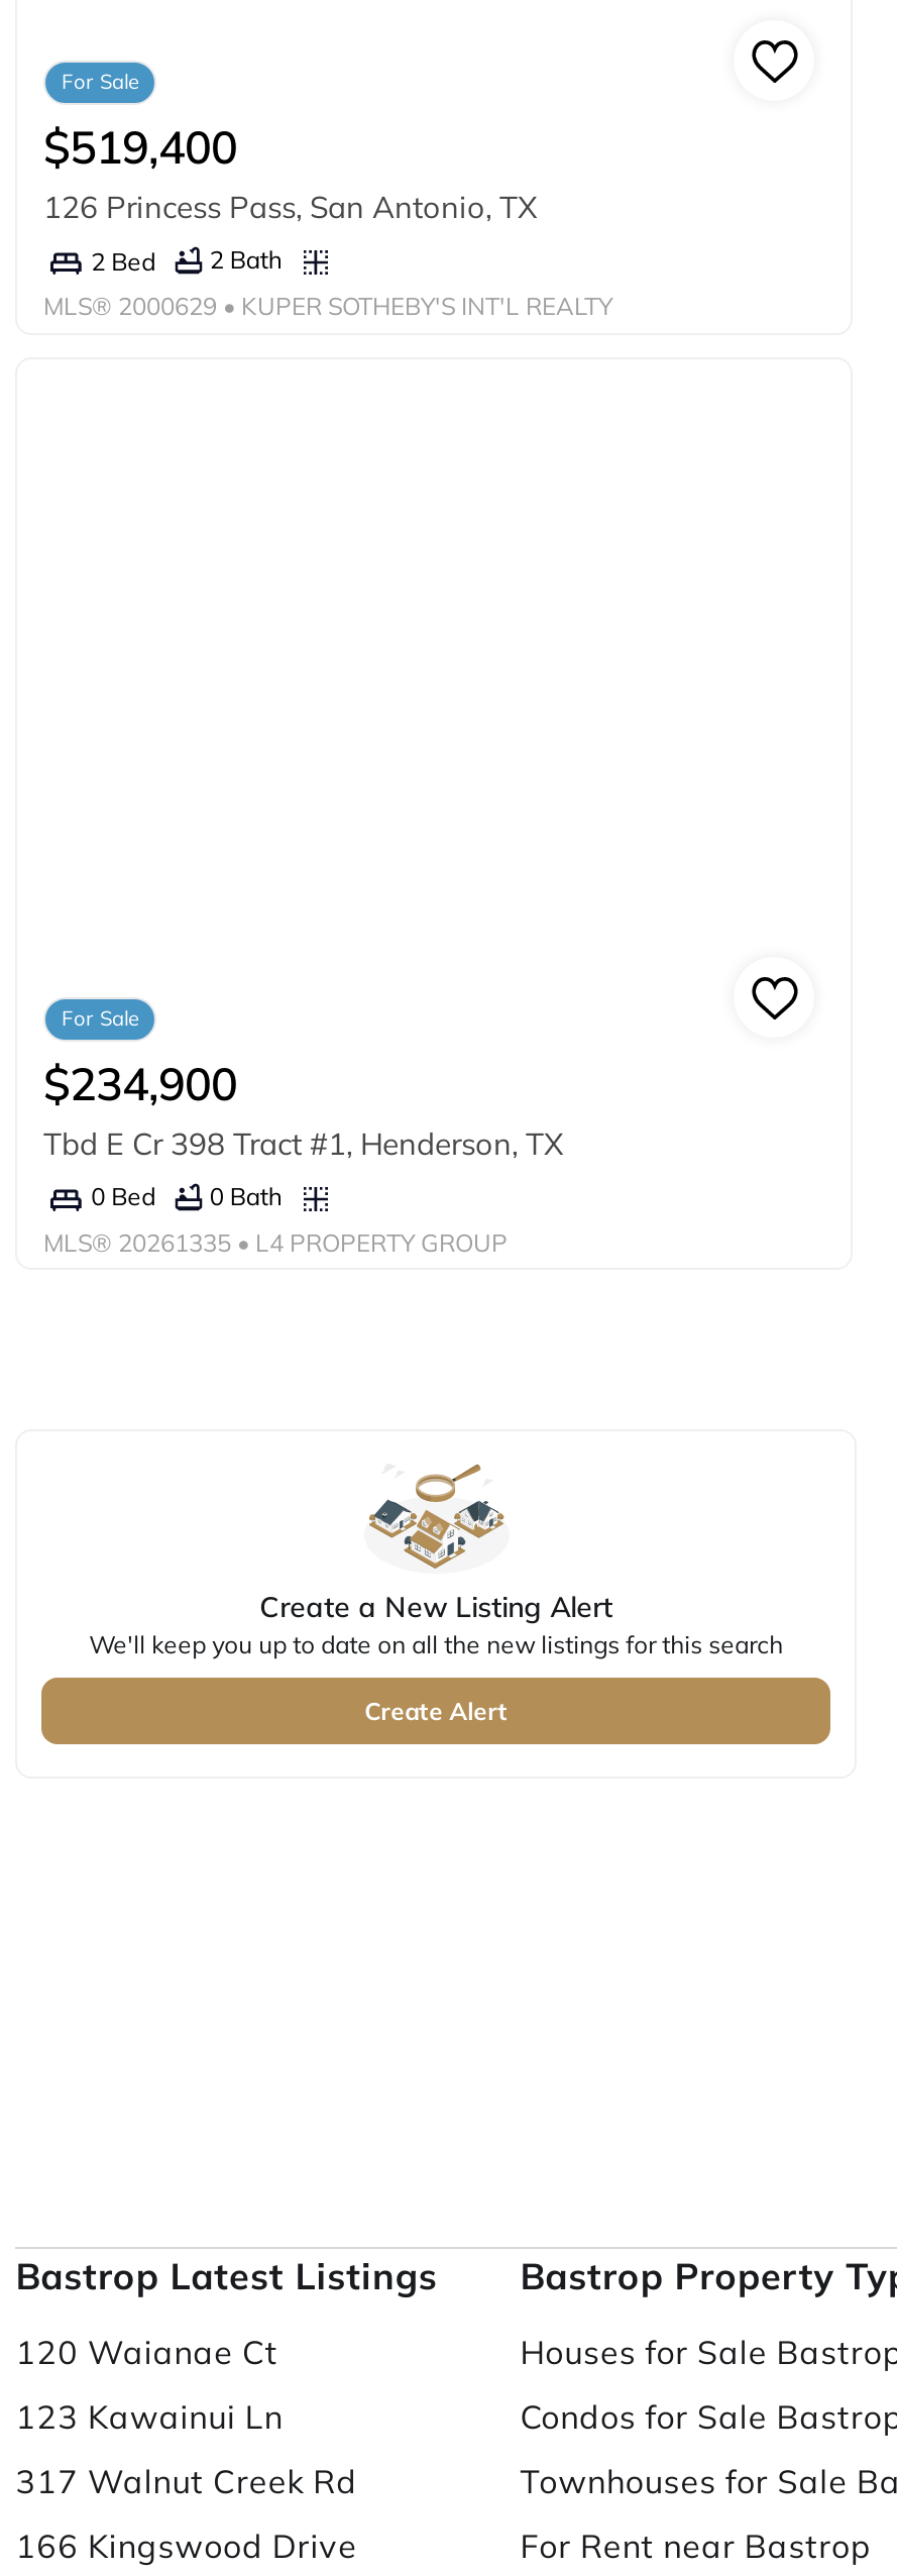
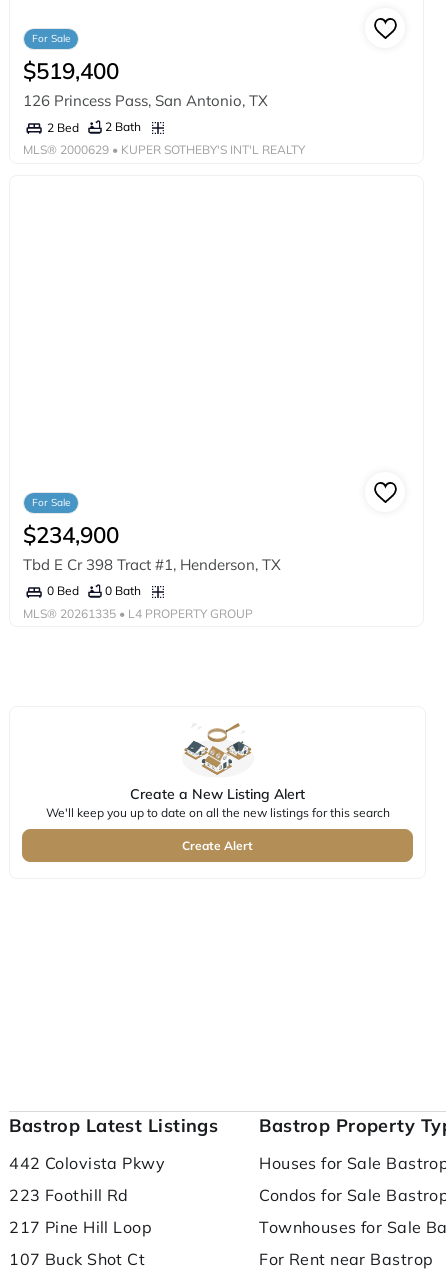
- 120 Waianae Ct
+ 442 Colovista Pkwy

- 123 Kawainui Ln
+ 223 Foothill Rd

- 317 Walnut Creek Rd
+ 217 Pine Hill Loop

- 166 Kingswood Drive
+ 107 Buck Shot Ct
